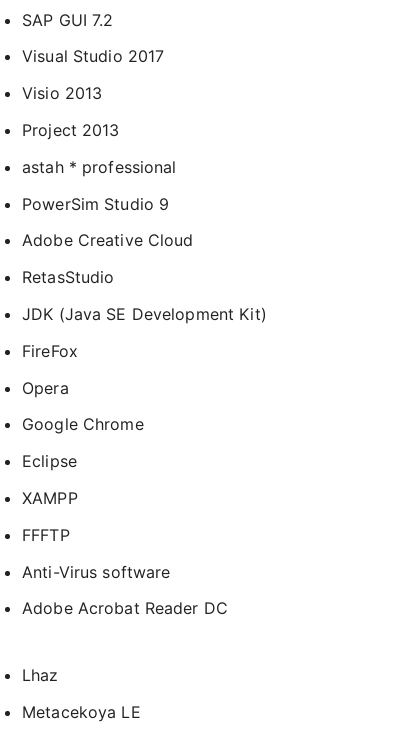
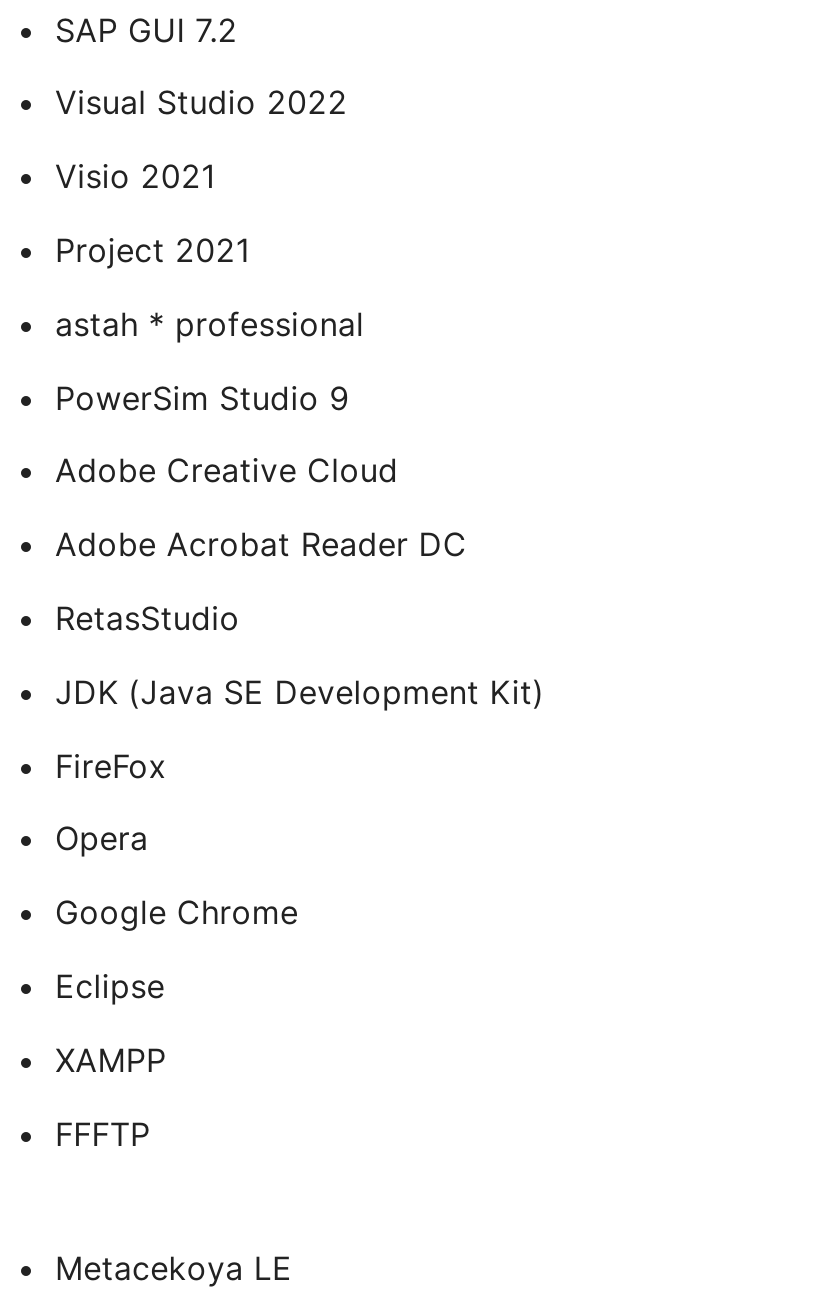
- Visual Studio 2017
+ Visual Studio 2022

- Visio 2013
+ Visio 2021

- Project 2013
+ Project 2021

moved down: RetasStudio | JDK (Java SE Development Kit) | FireFox | Opera | Google Chrome | Eclipse | XAMPP | FFFTP

- Anti-Virus software
- Lhaz

moved up: Adobe Acrobat Reader DC
